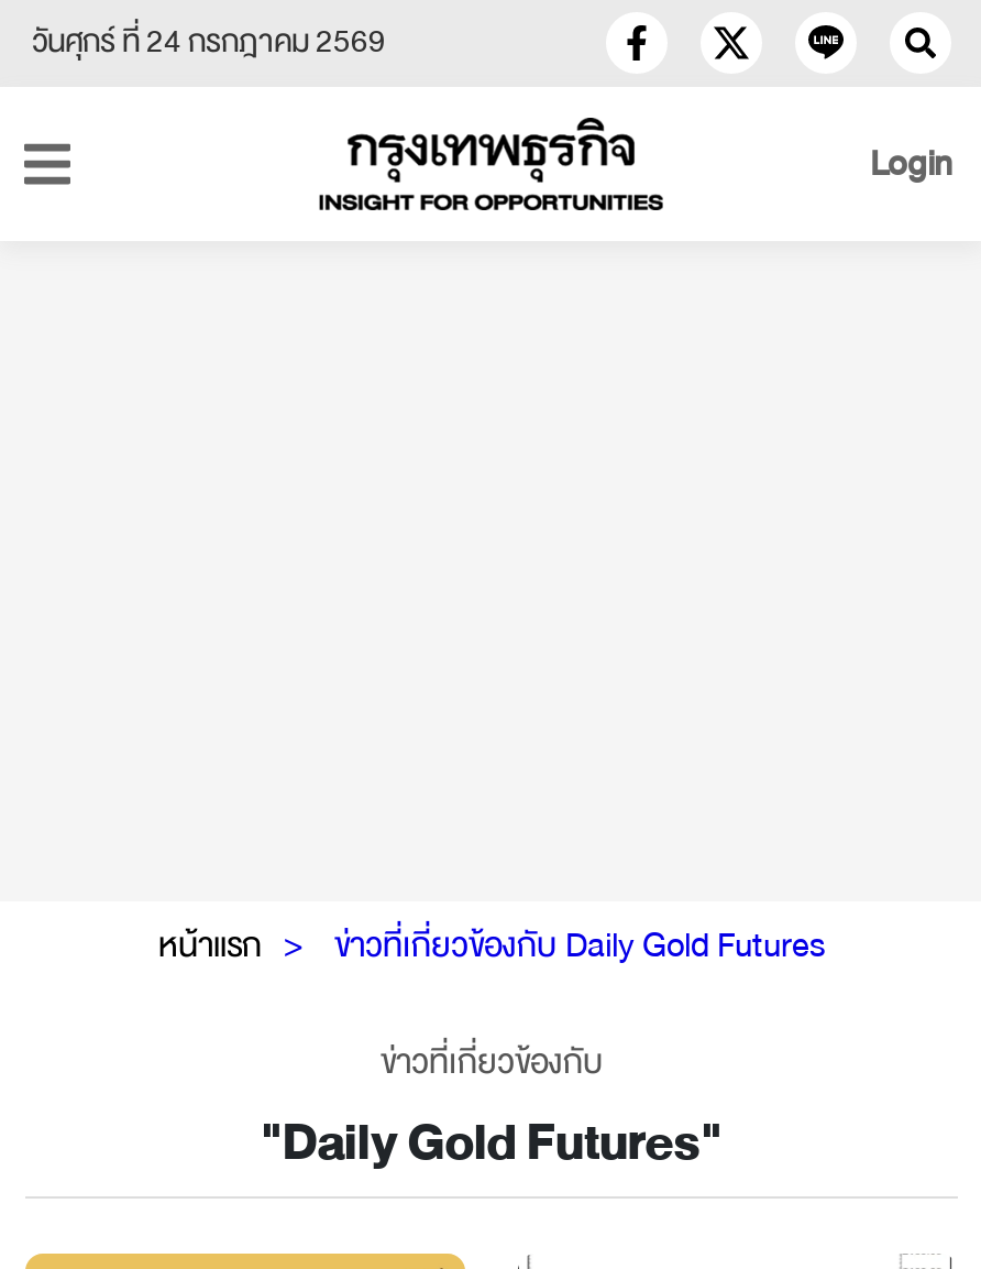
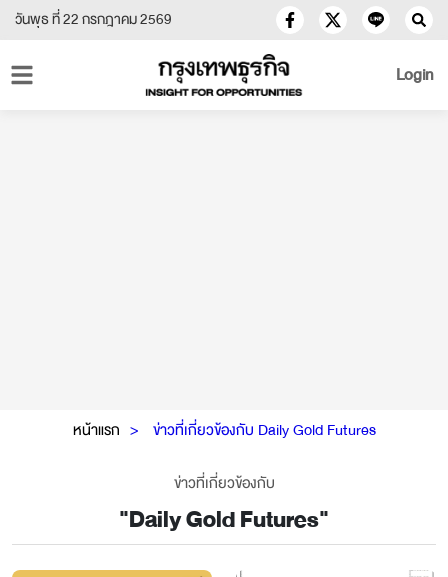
- วันศุกร์ ที่ 24 กรกฎาคม 2569
+ วันพุธ ที่ 22 กรกฎาคม 2569
